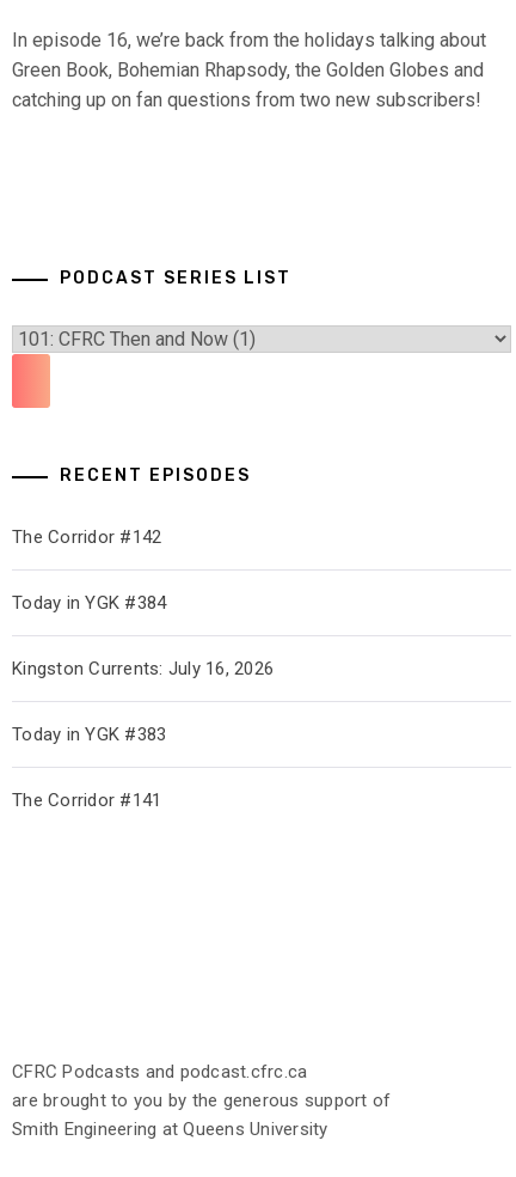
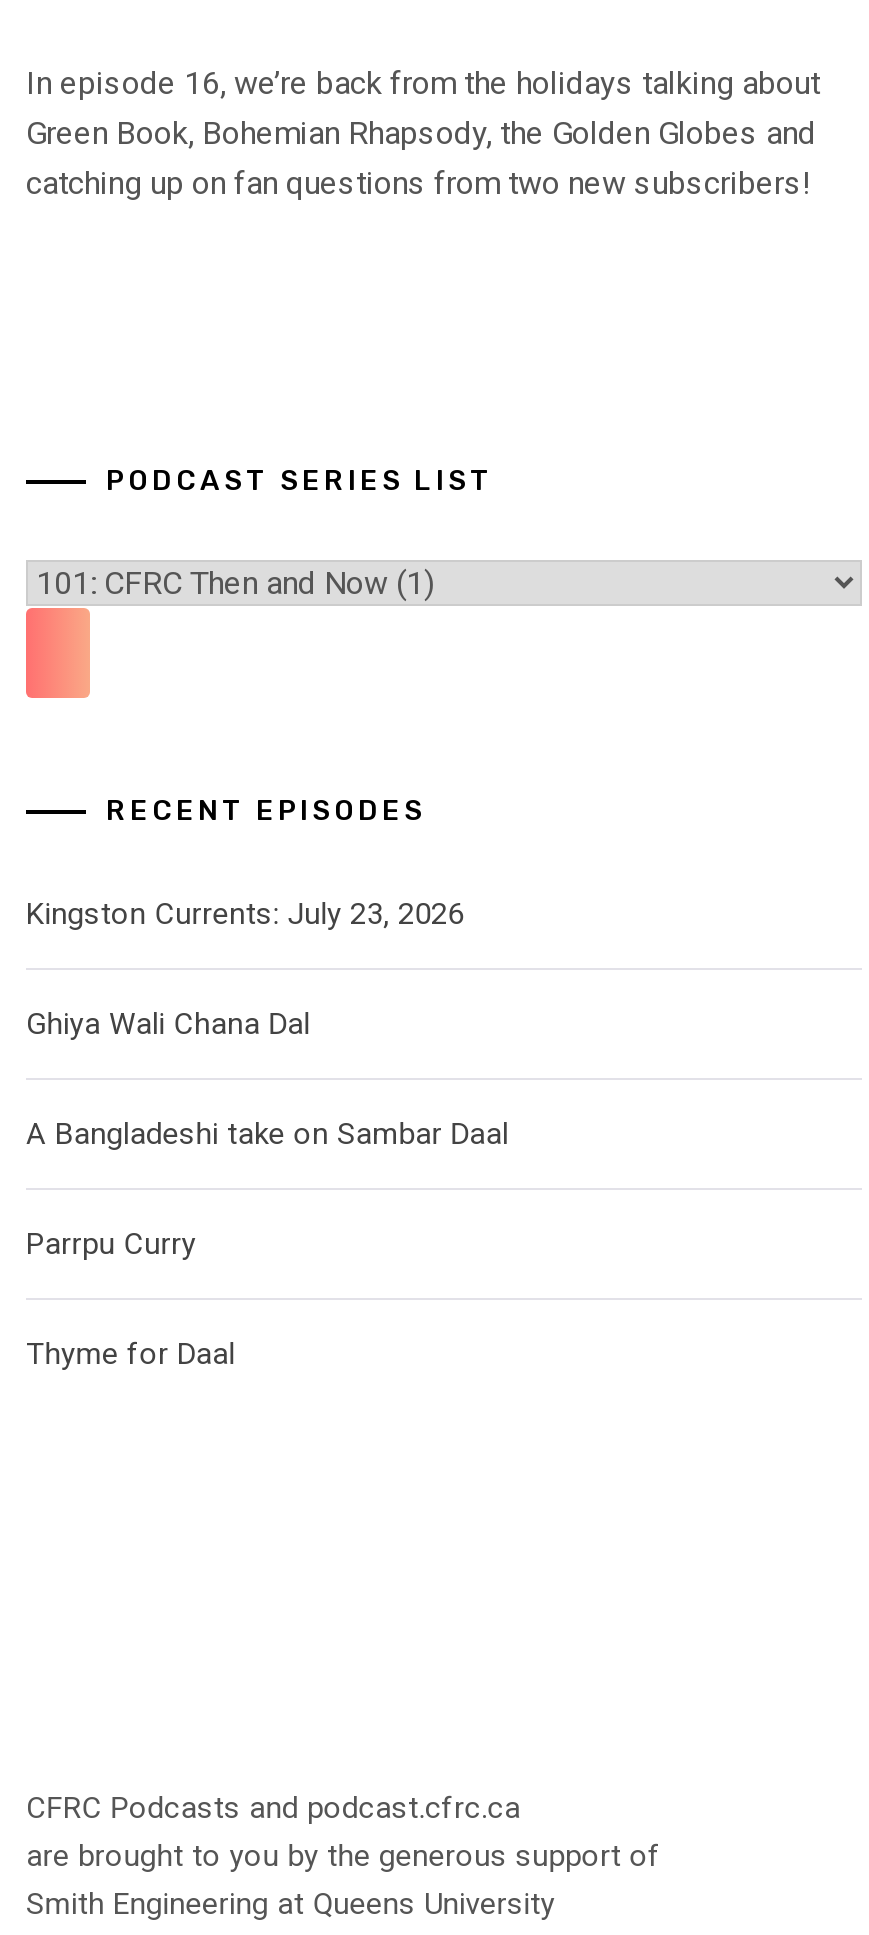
- The Corridor #142
+ Kingston Currents: July 23, 2026

- Today in YGK #384
+ Ghiya Wali Chana Dal

- Kingston Currents: July 16, 2026
+ A Bangladeshi take on Sambar Daal

- Today in YGK #383
+ Parrpu Curry

- The Corridor #141
+ Thyme for Daal
